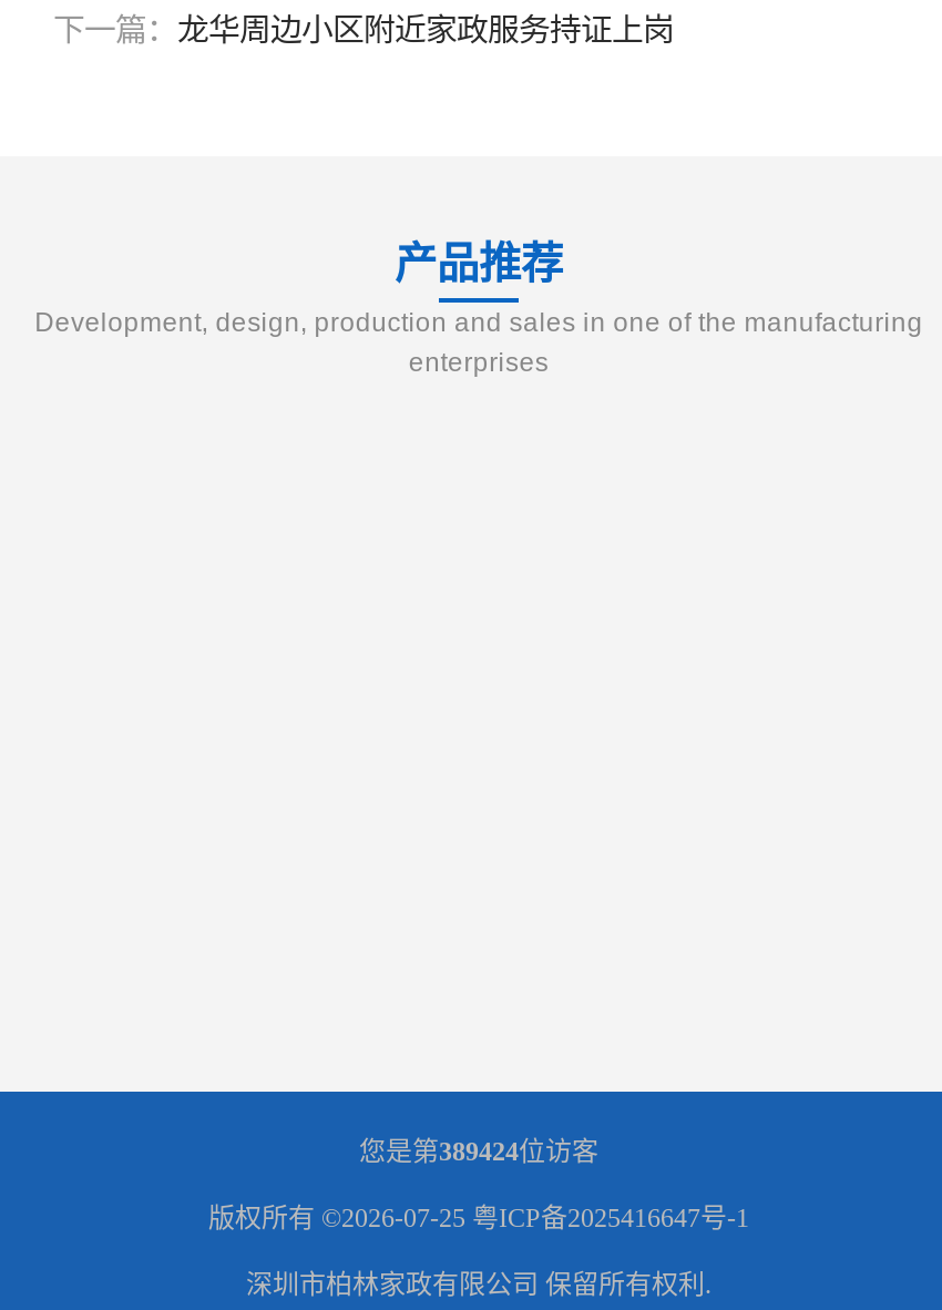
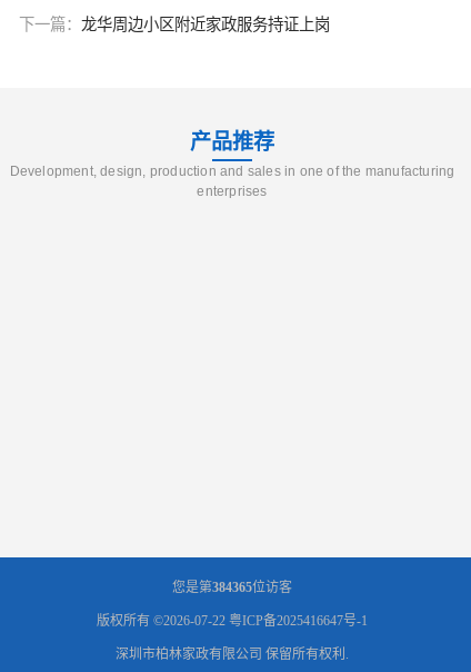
- 您是第389424位访客
+ 您是第384365位访客

- 版权所有 ©2026-07-25粤ICP备2025416647号-1
+ 版权所有 ©2026-07-22粤ICP备2025416647号-1
